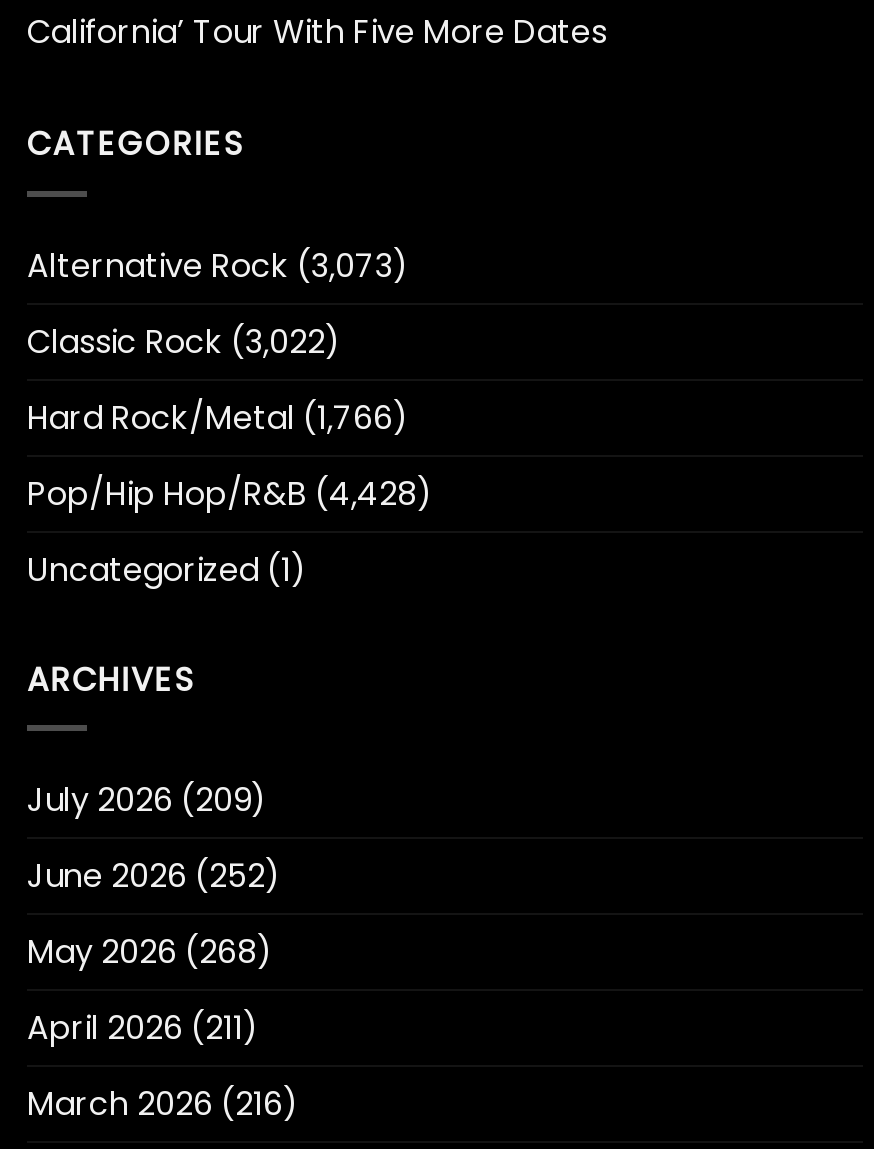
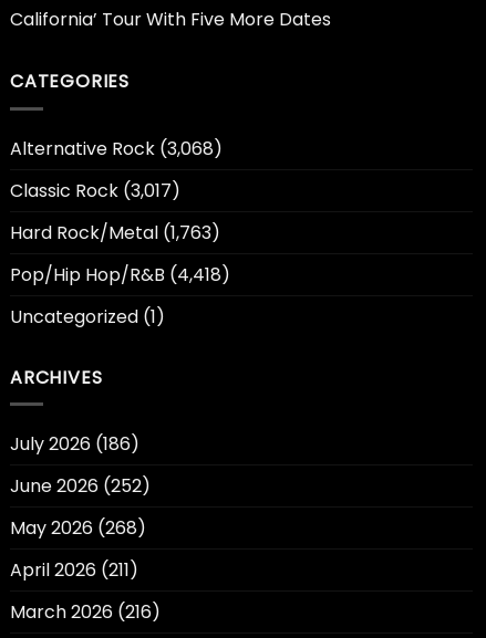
- Alternative Rock (3,073)
+ Alternative Rock (3,068)

- Classic Rock (3,022)
+ Classic Rock (3,017)

- Hard Rock/Metal (1,766)
+ Hard Rock/Metal (1,763)

- Pop/Hip Hop/R&B (4,428)
+ Pop/Hip Hop/R&B (4,418)

- July 2026 (209)
+ July 2026 (186)
